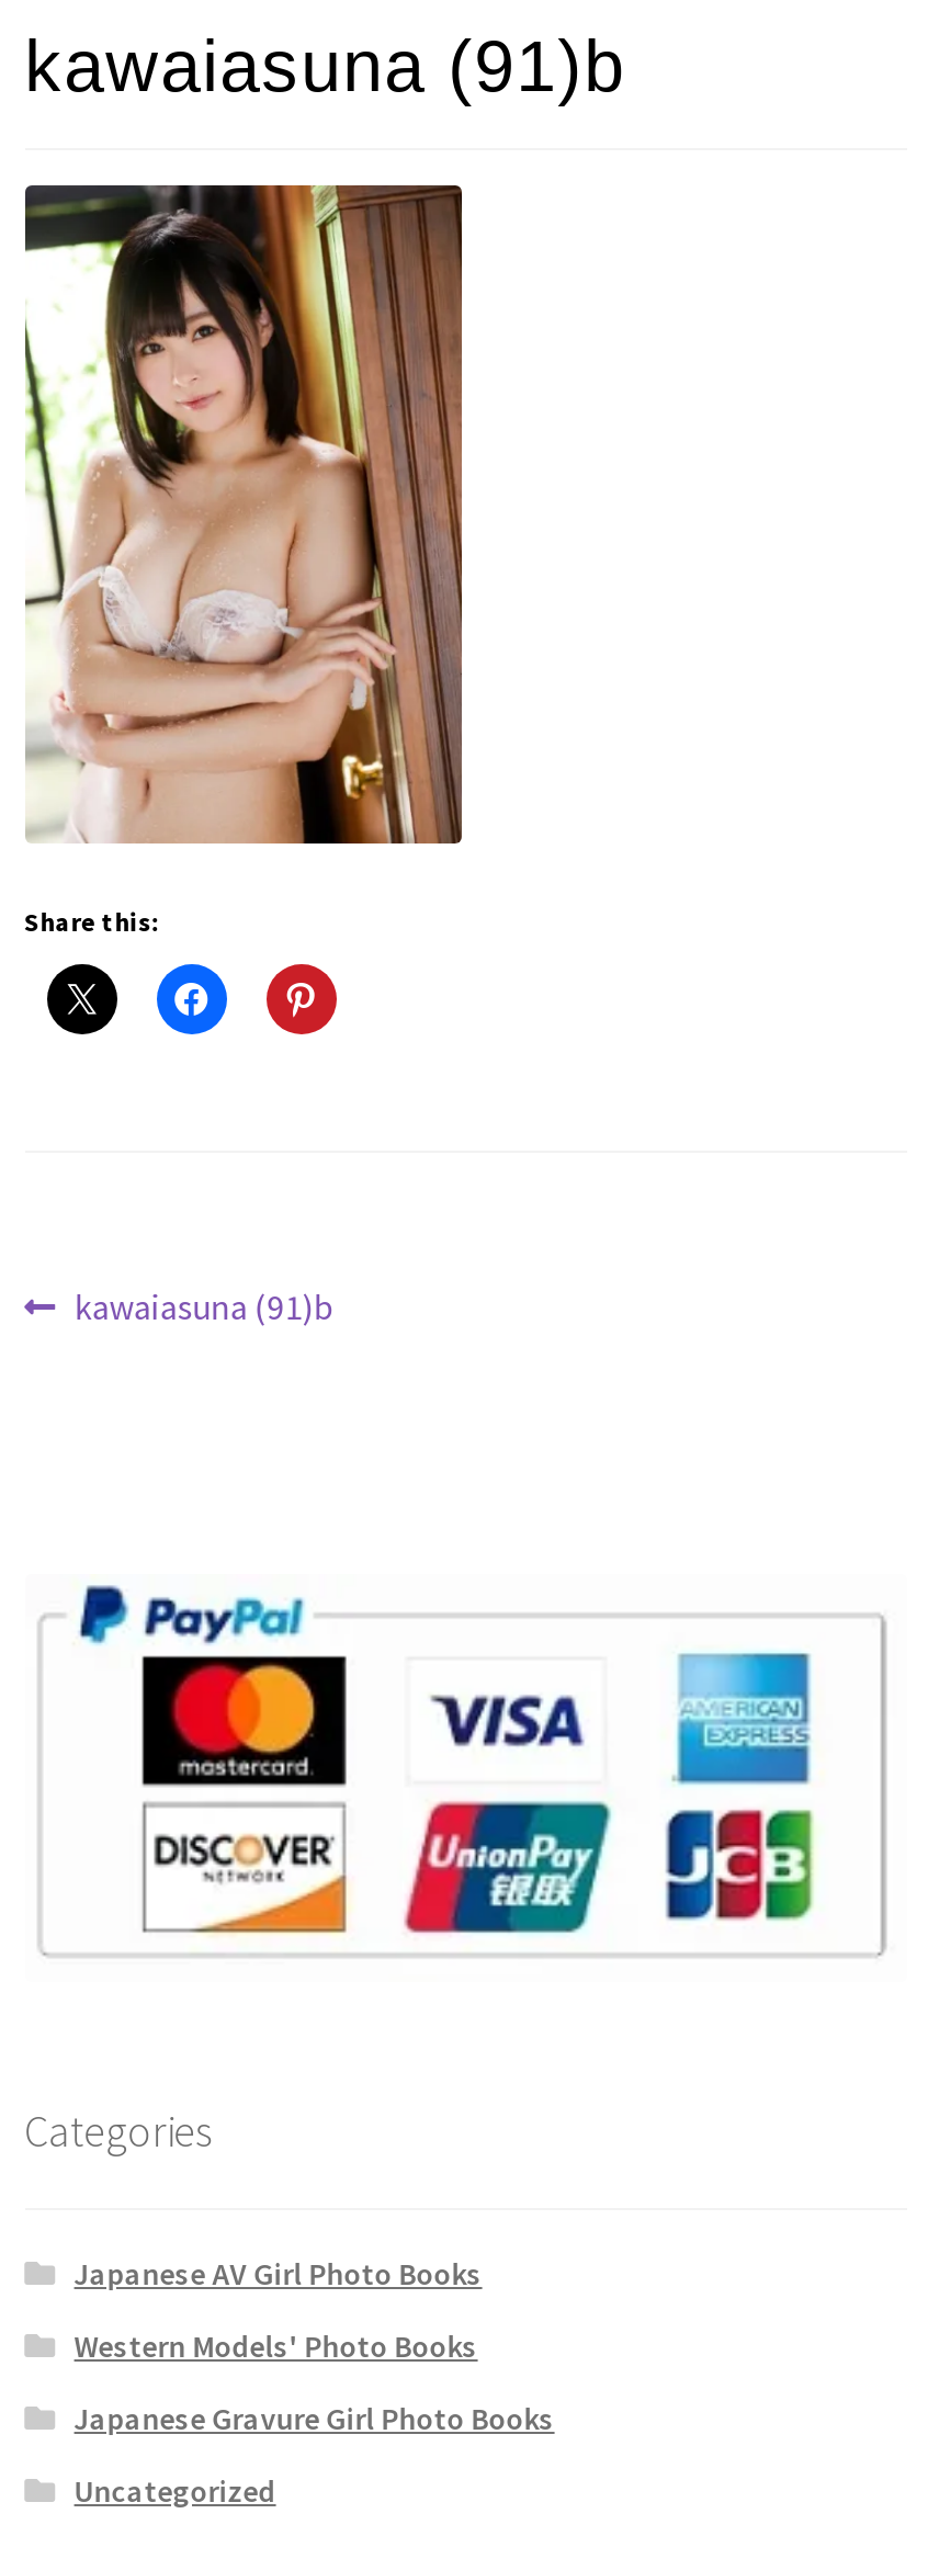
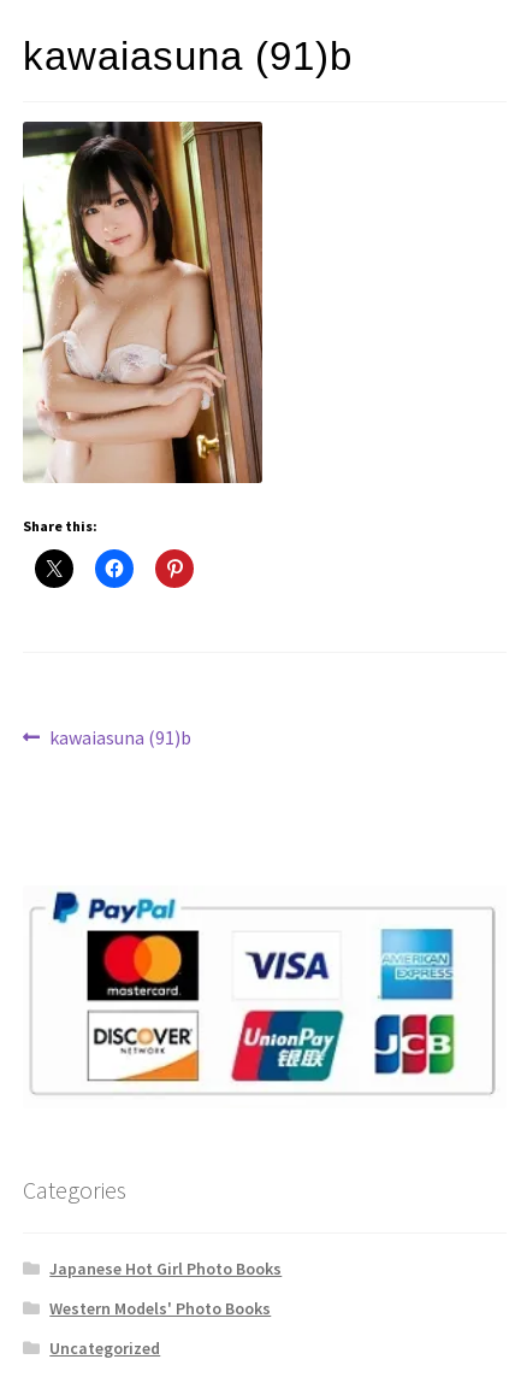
- Japanese AV Girl Photo Books
+ Japanese Hot Girl Photo Books

- Japanese Gravure Girl Photo Books
